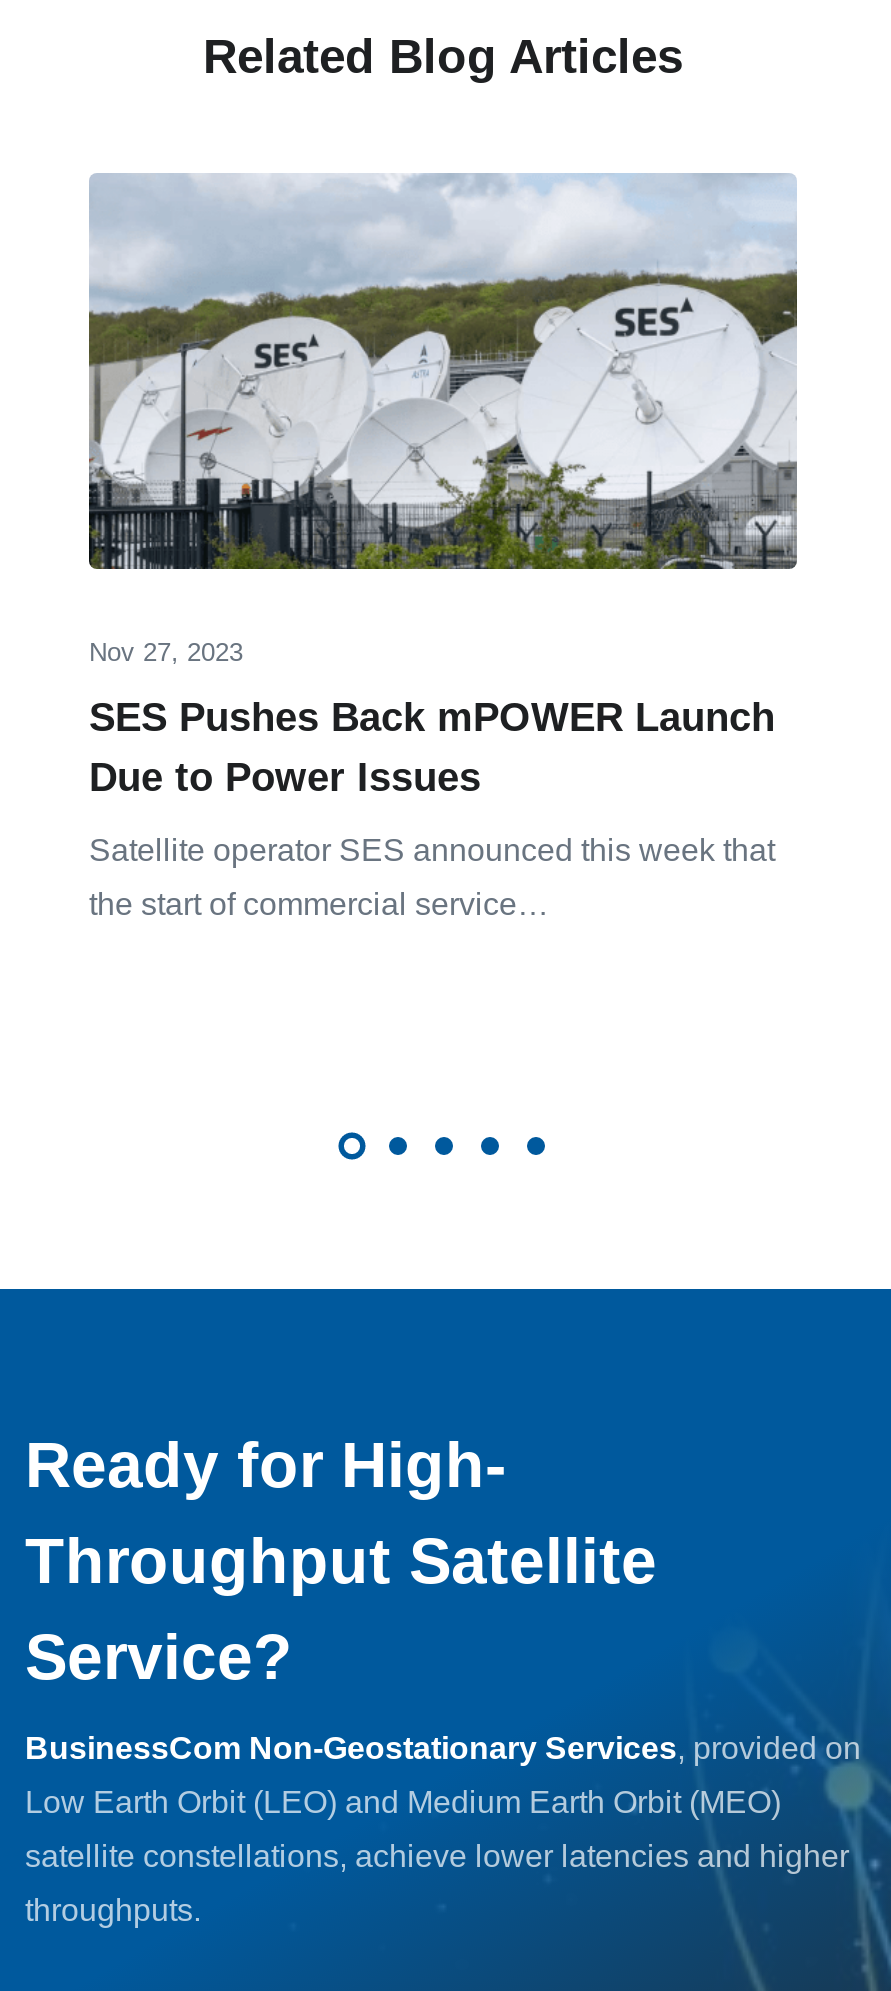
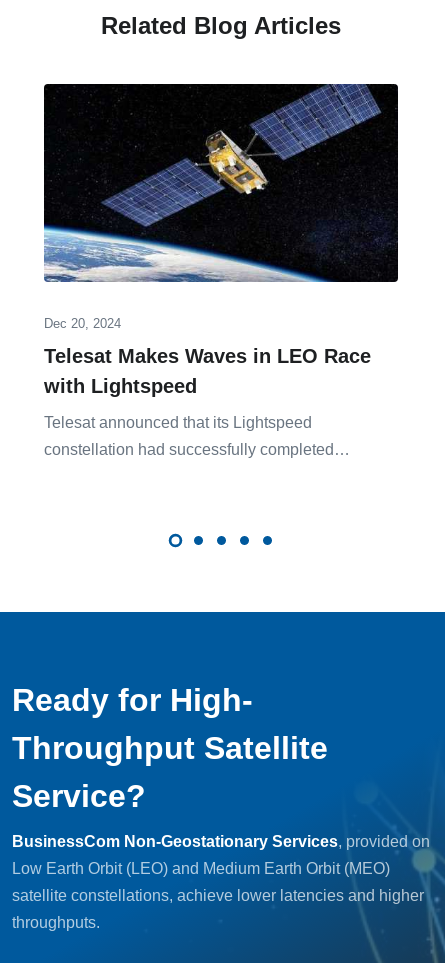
- [image]
- Nov 27, 2023
+ [image]
+ Dec 20, 2024

- SES Pushes Back mPOWER Launch
- Due to Power Issues
+ Telesat Makes Waves in LEO Race
+ with Lightspeed

- Satellite operator SES announced this week that
+ Telesat announced that its Lightspeed

- the start of commercial service…
+ constellation had successfully completed…
